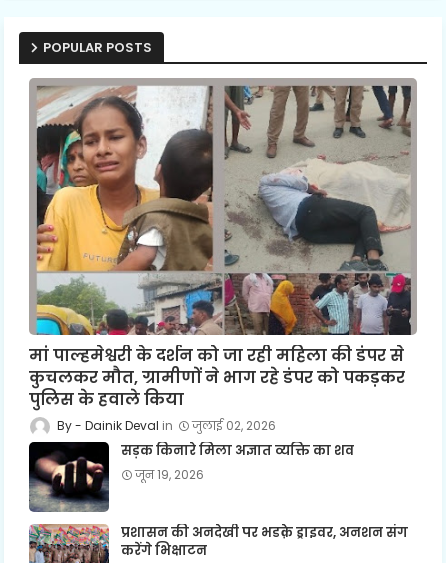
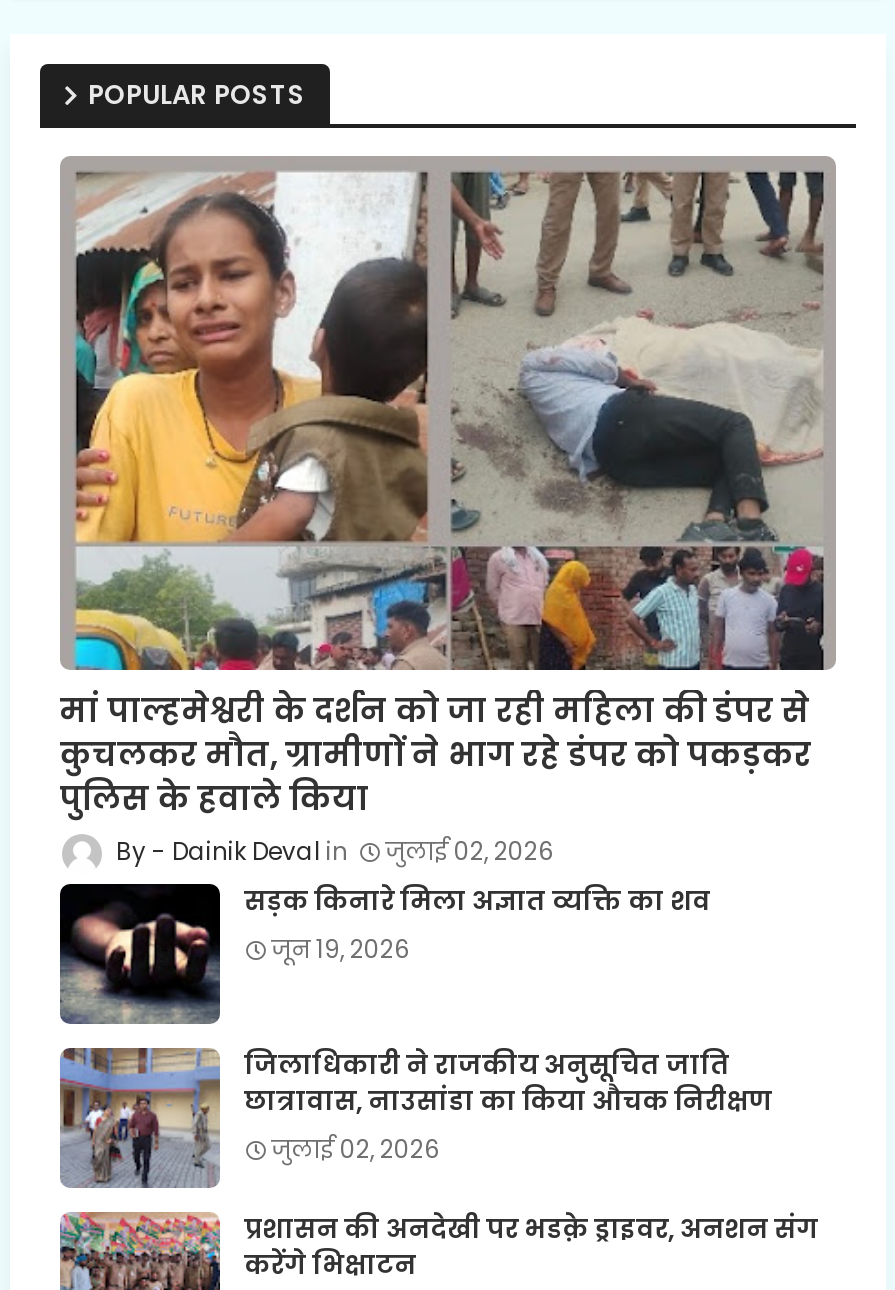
+ [image]
+ जिलाधिकारी ने राजकीय अनुसूचित जाति
+ छात्रावास, नाउसांडा का किया औचक निरीक्षण
+ जुलाई 02, 2026
